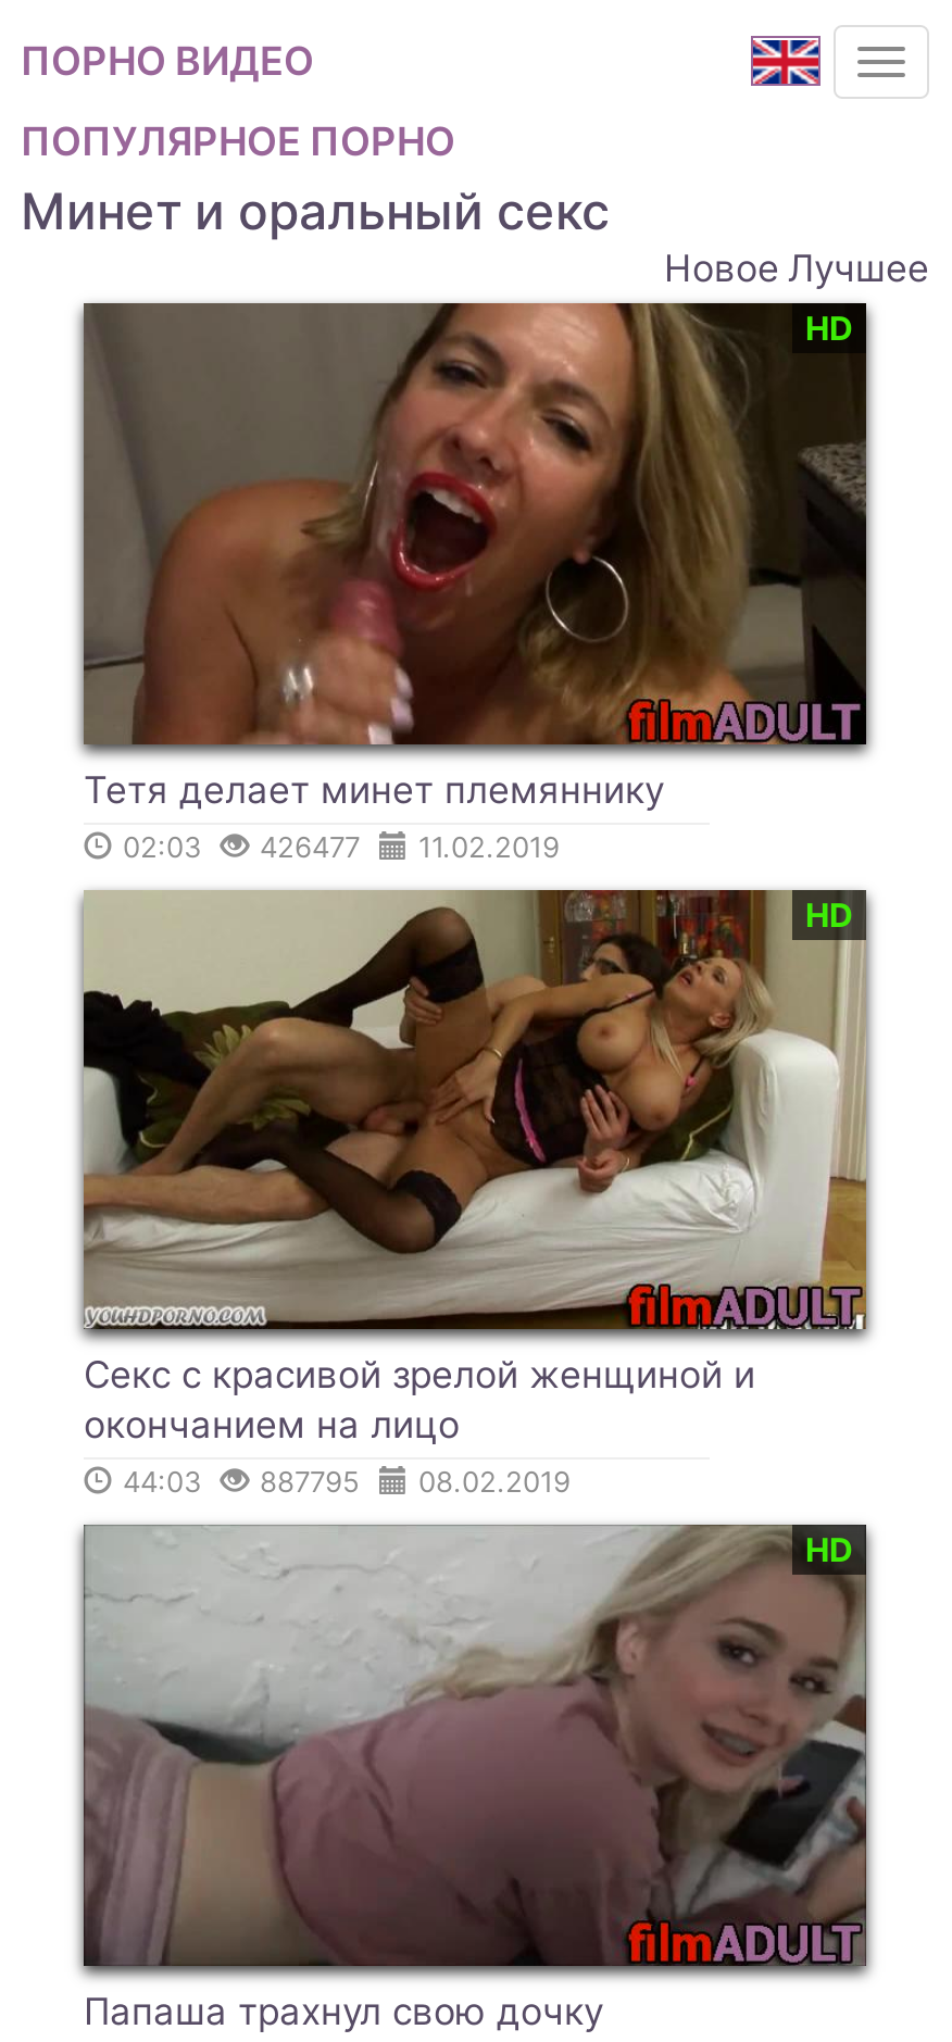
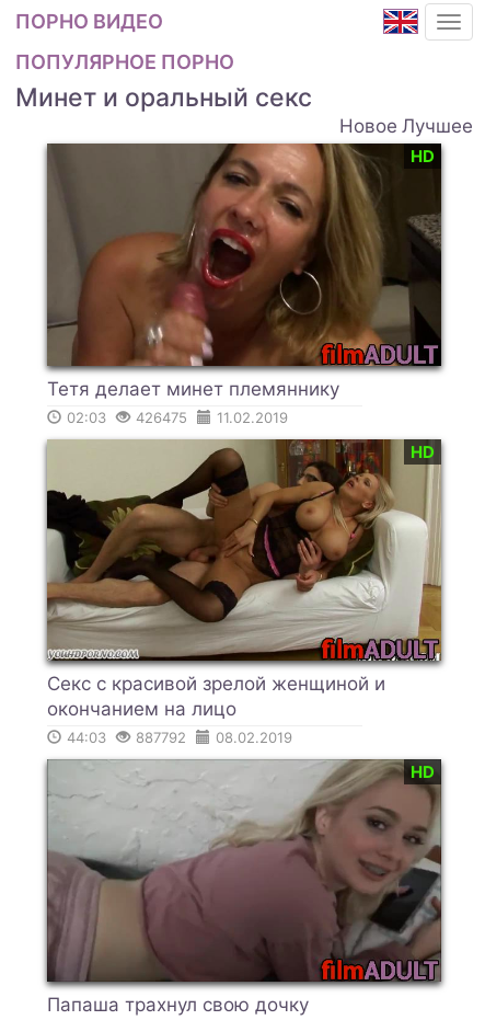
- 02:03 426477 11.02.2019
+ 02:03 426475 11.02.2019

- 44:03 887795 08.02.2019
+ 44:03 887792 08.02.2019
